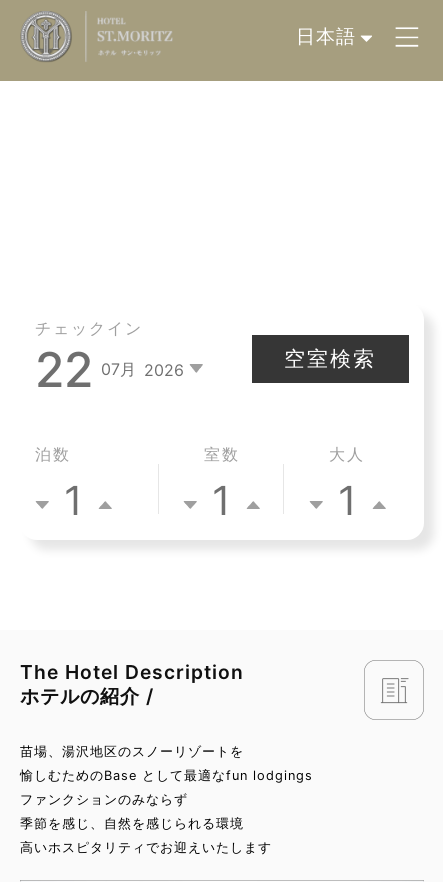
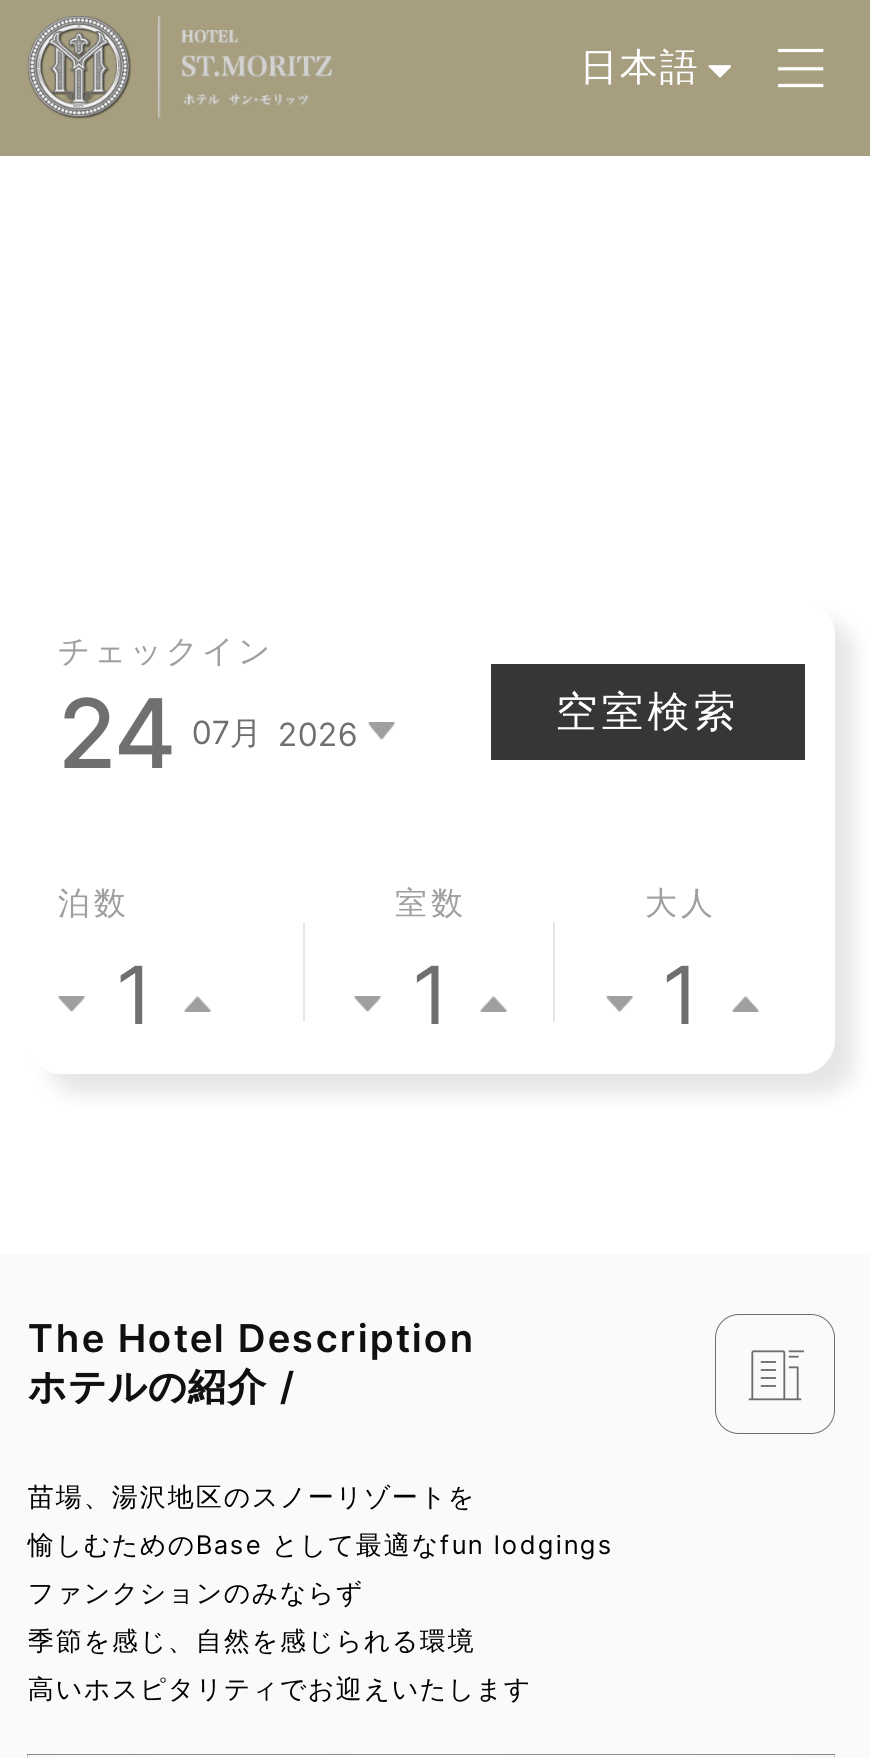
- 22 07月 2026
+ 24 07月 2026
